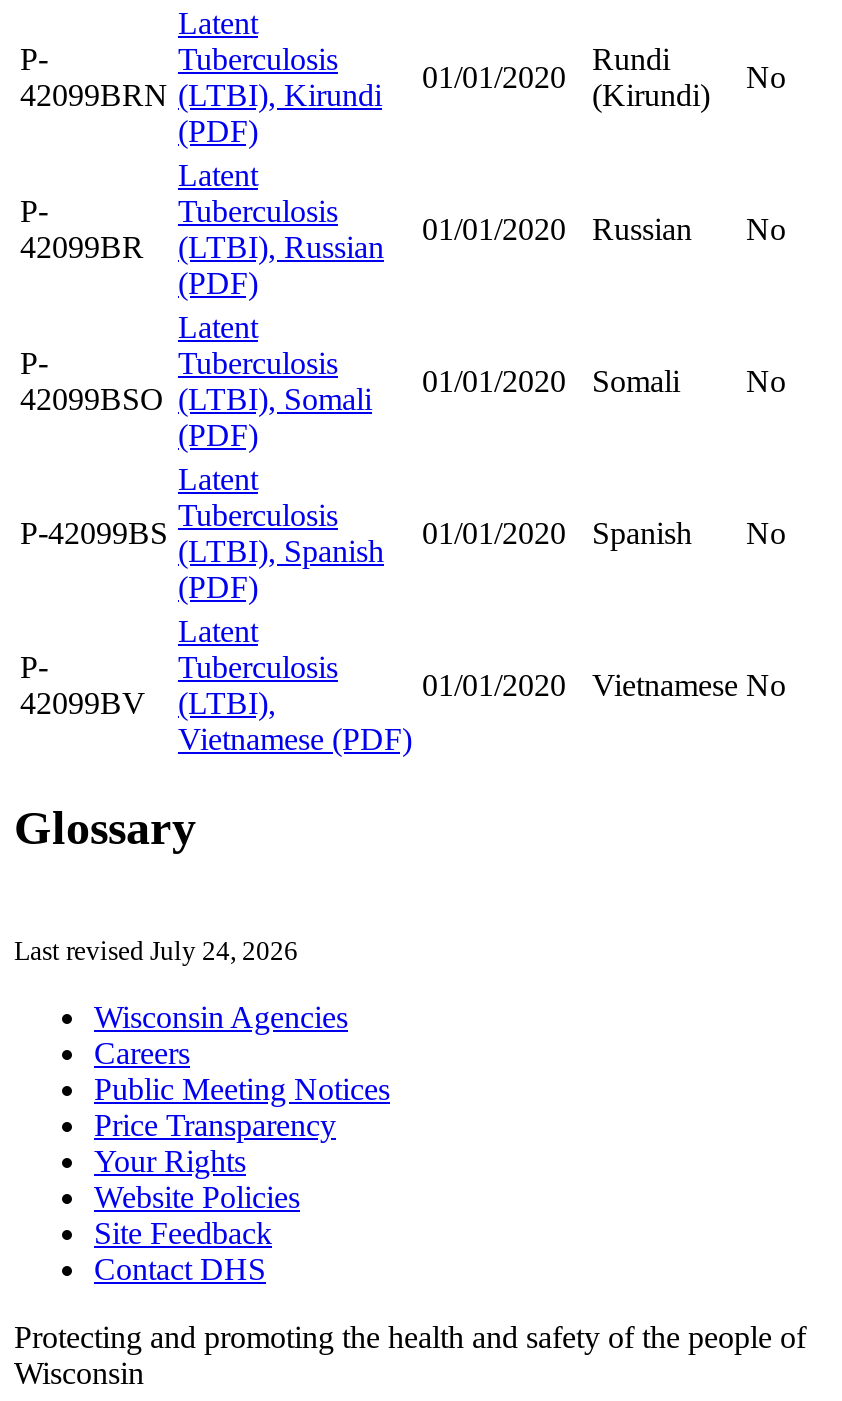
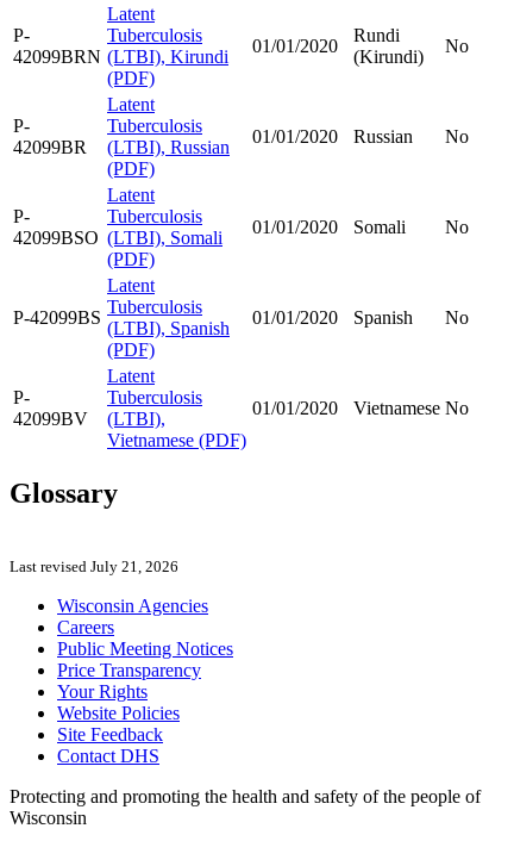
- Last revised July 24, 2026
+ Last revised July 21, 2026
